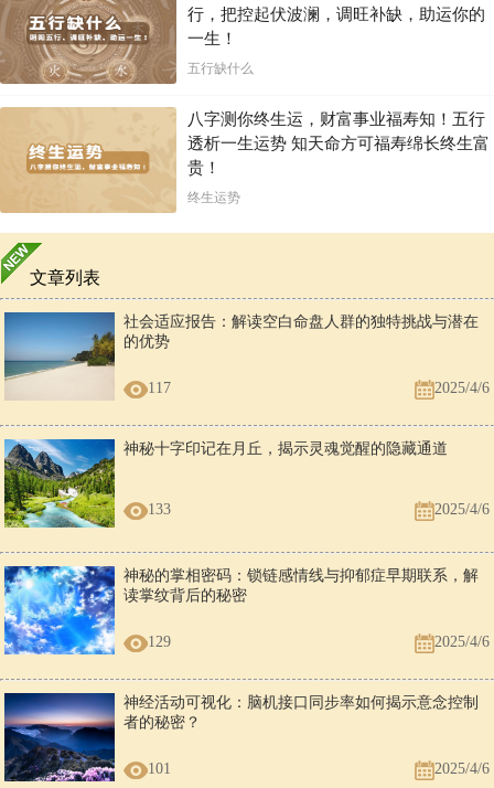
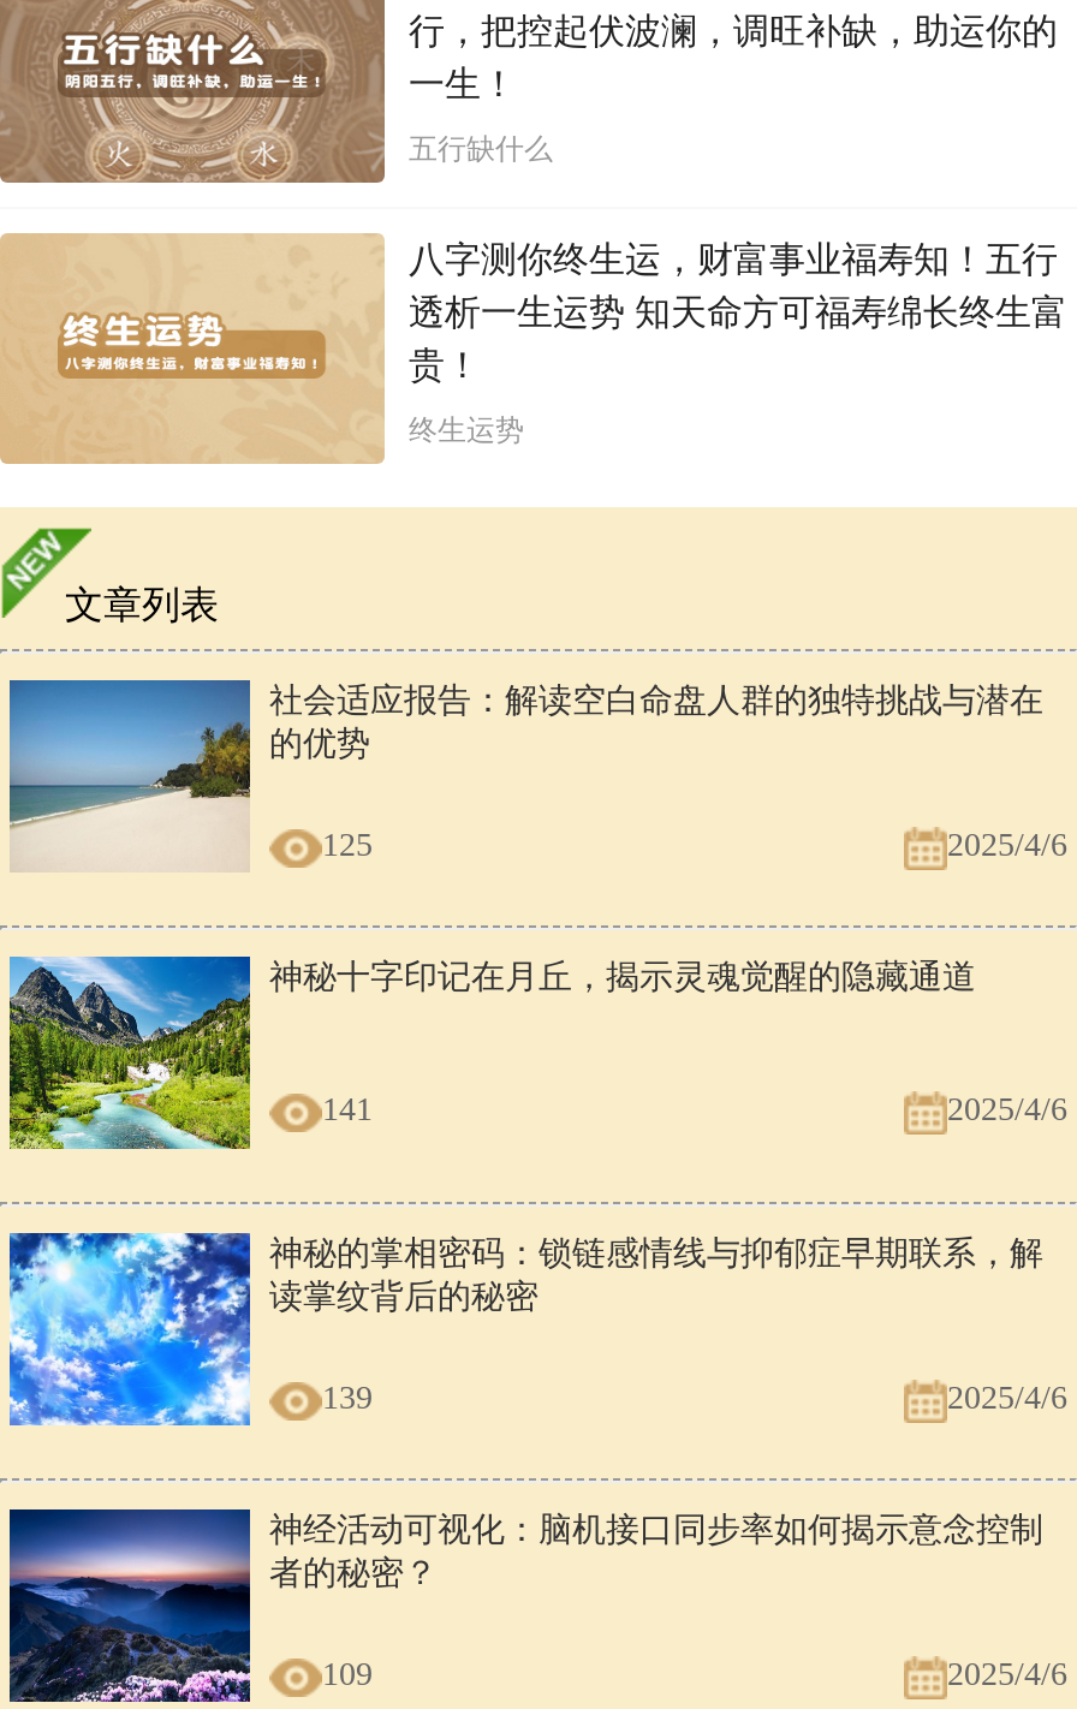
- 117
+ 125

- 133
+ 141

- 129
+ 139

- 101
+ 109
